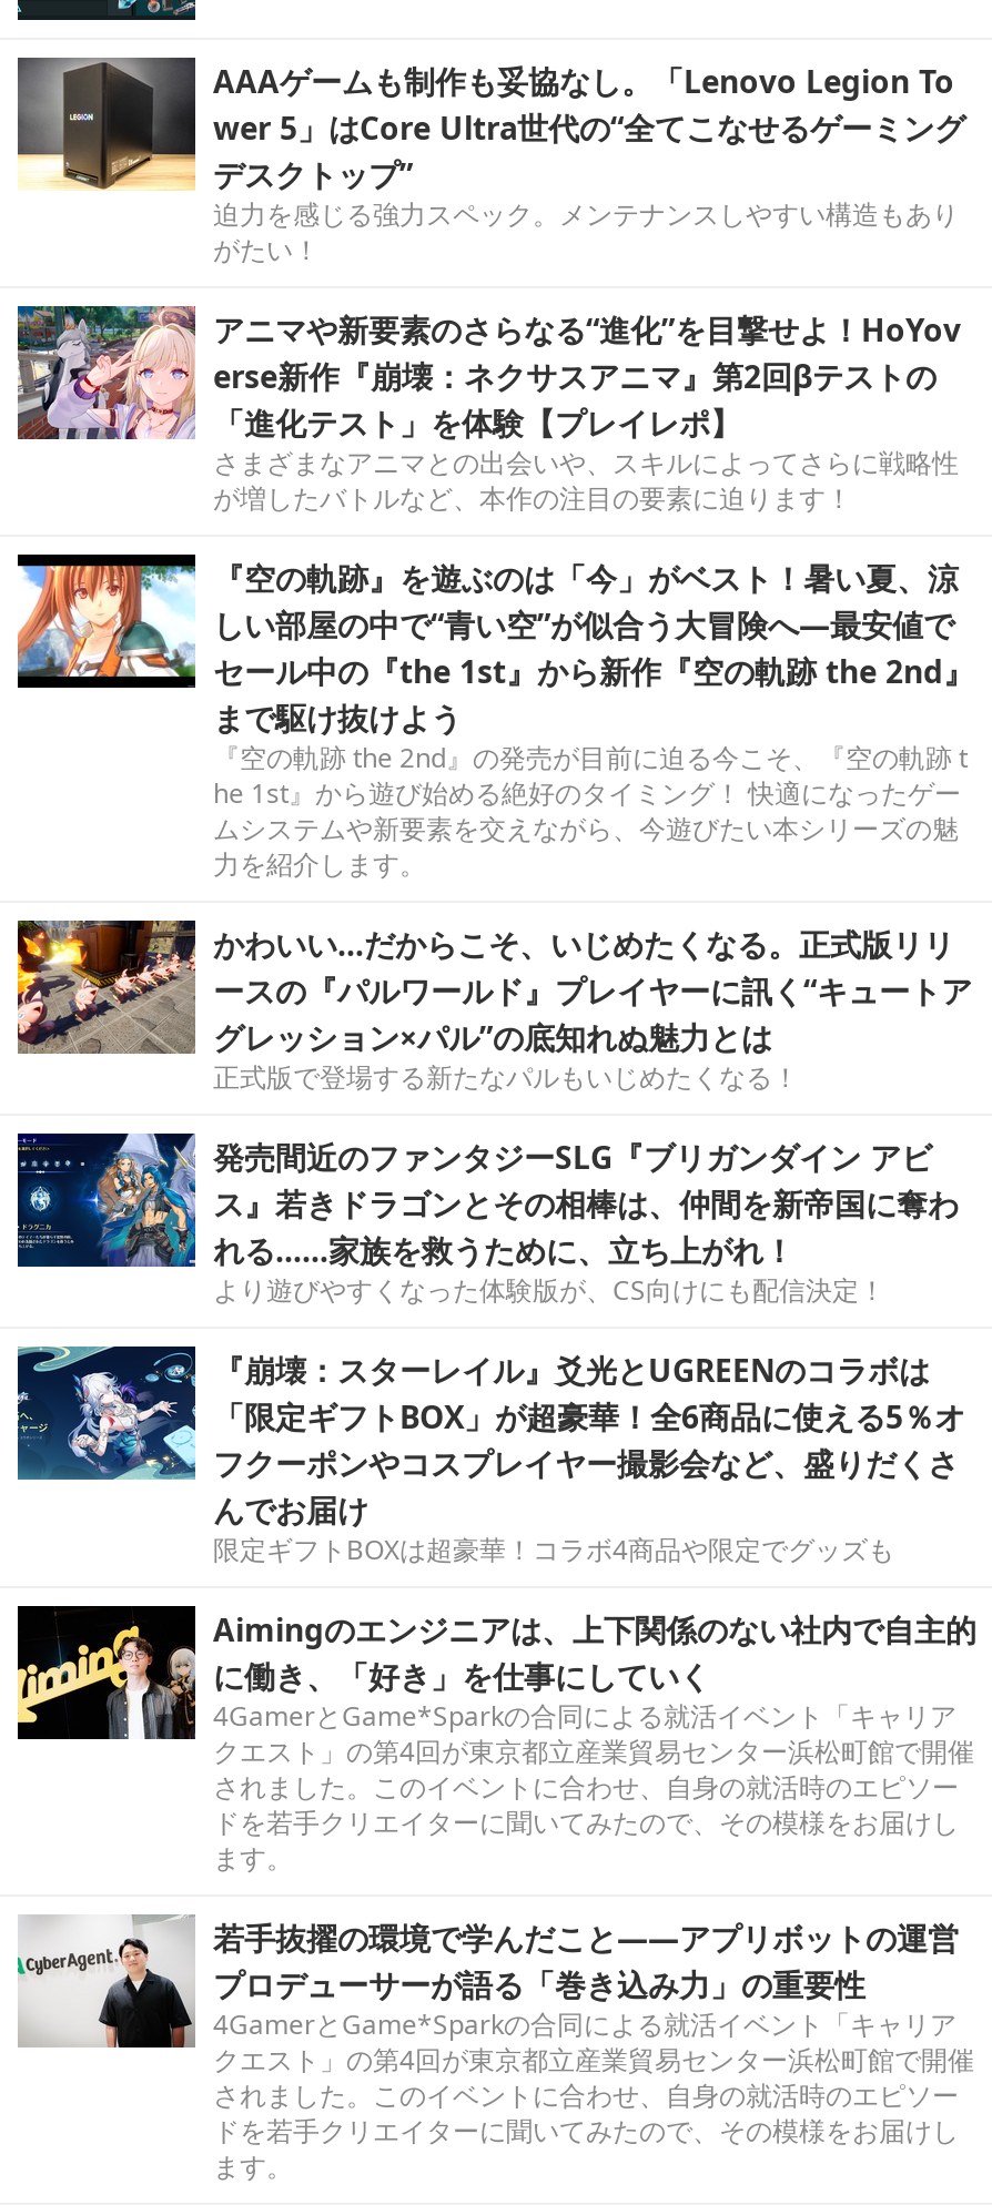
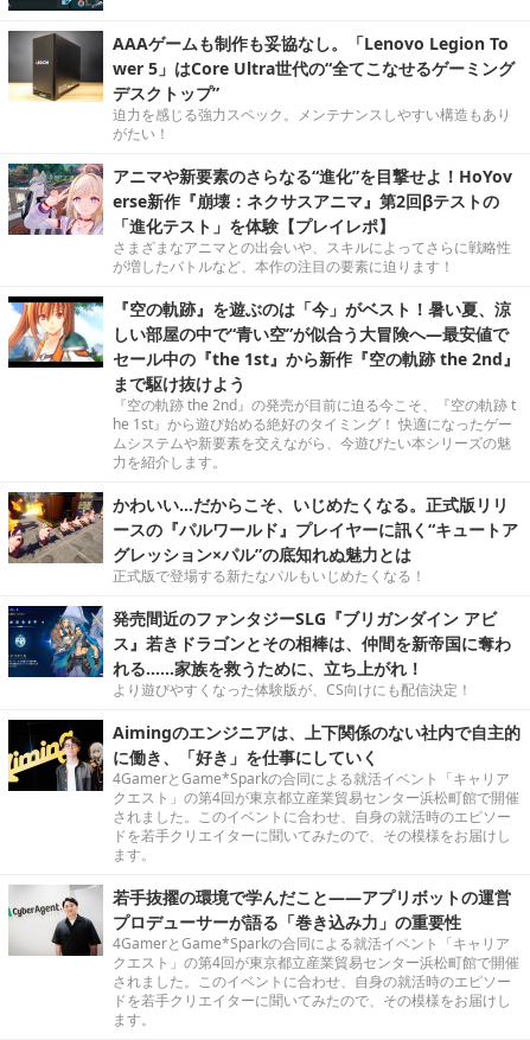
- [image]
- 『崩壊：スターレイル』爻光とUGREENのコラボは
- 「限定ギフトBOX」が超豪華！全6商品に使える5％オ
- フクーポンやコスプレイヤー撮影会など、盛りだくさ
- んでお届け
- 限定ギフトBOXは超豪華！コラボ4商品や限定でグッズも
